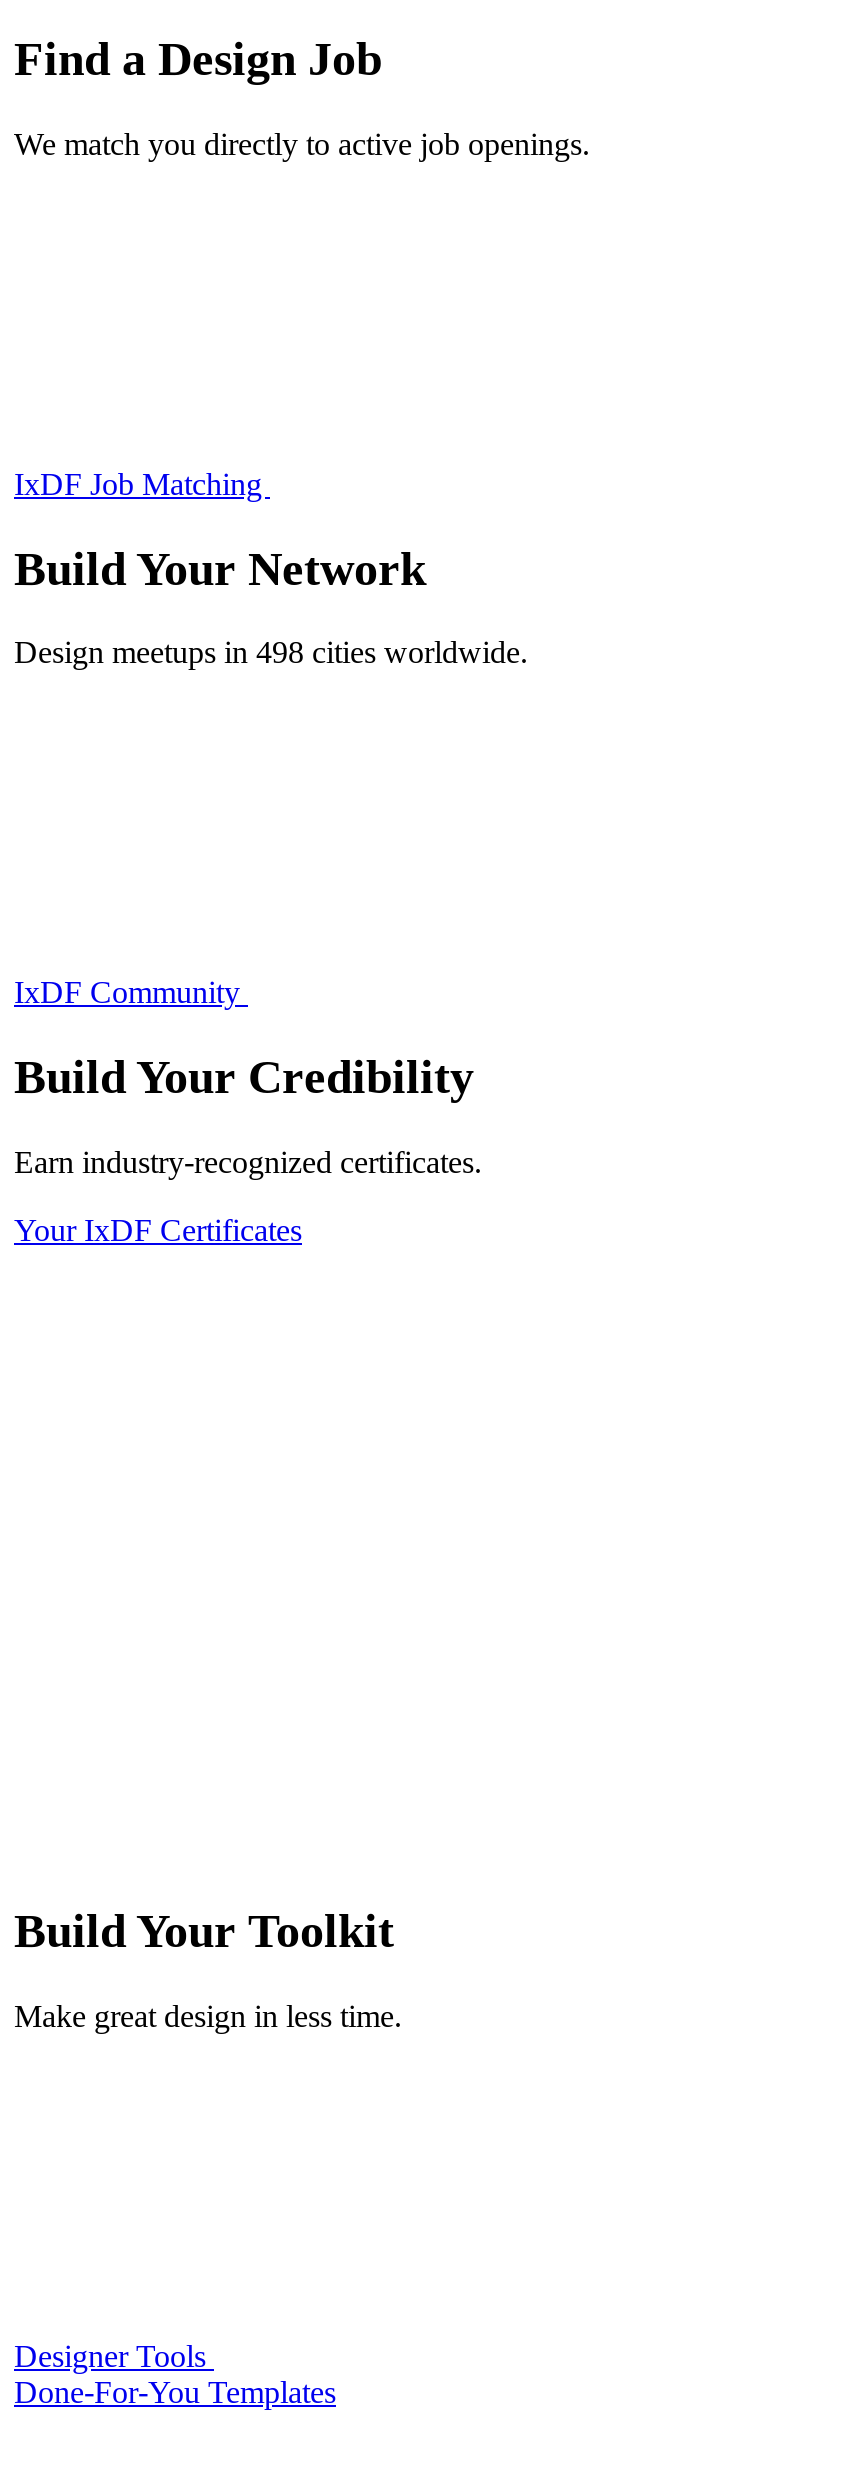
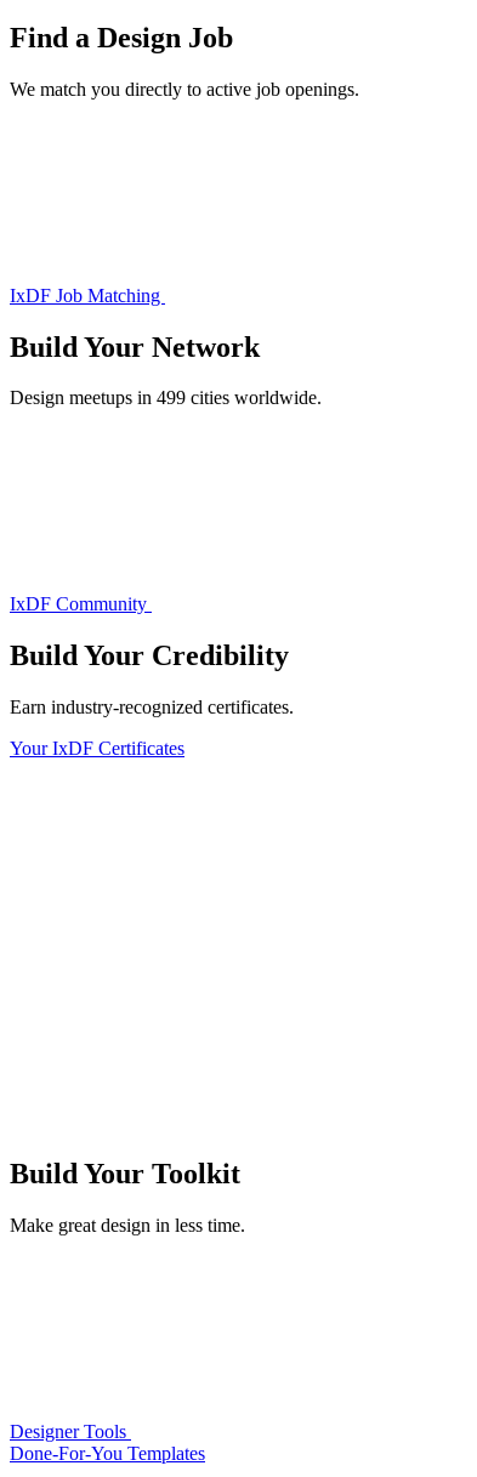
- Design meetups in 498 cities worldwide.
+ Design meetups in 499 cities worldwide.
